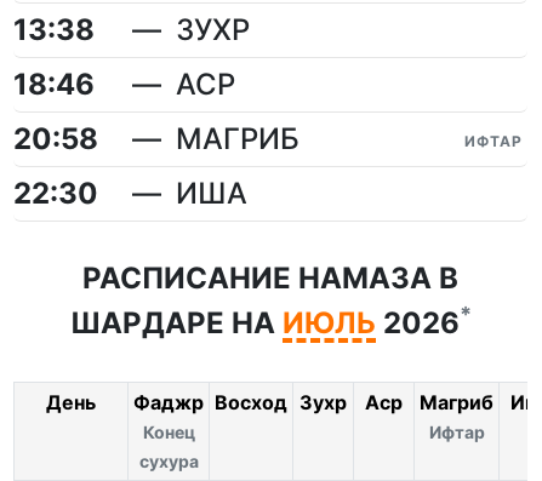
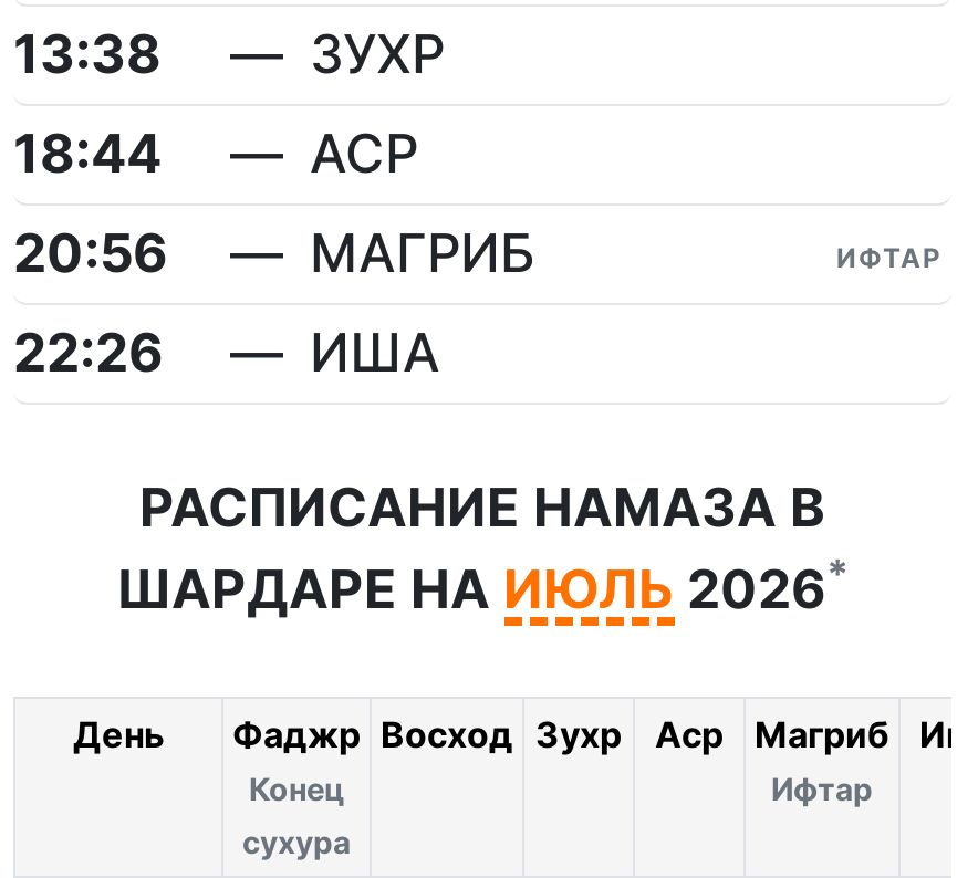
- 18:46
+ 18:44

- 20:58
+ 20:56

- 22:30
+ 22:26
